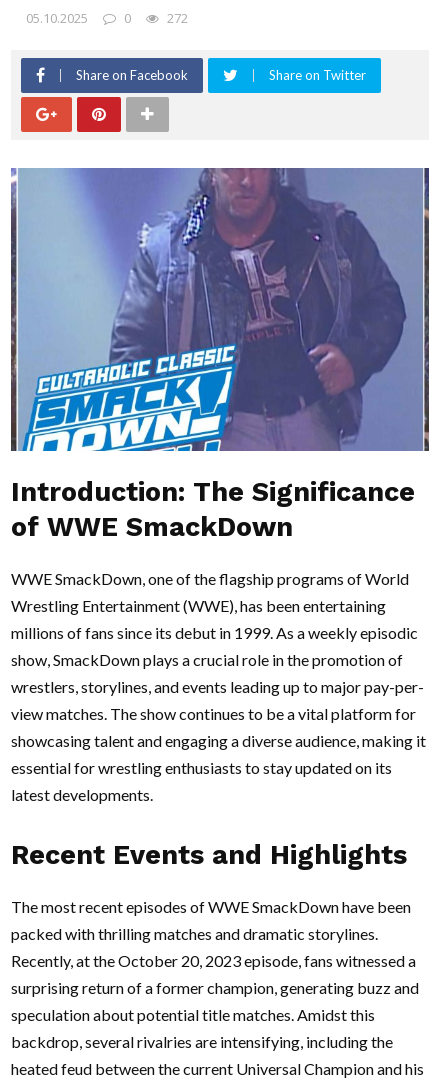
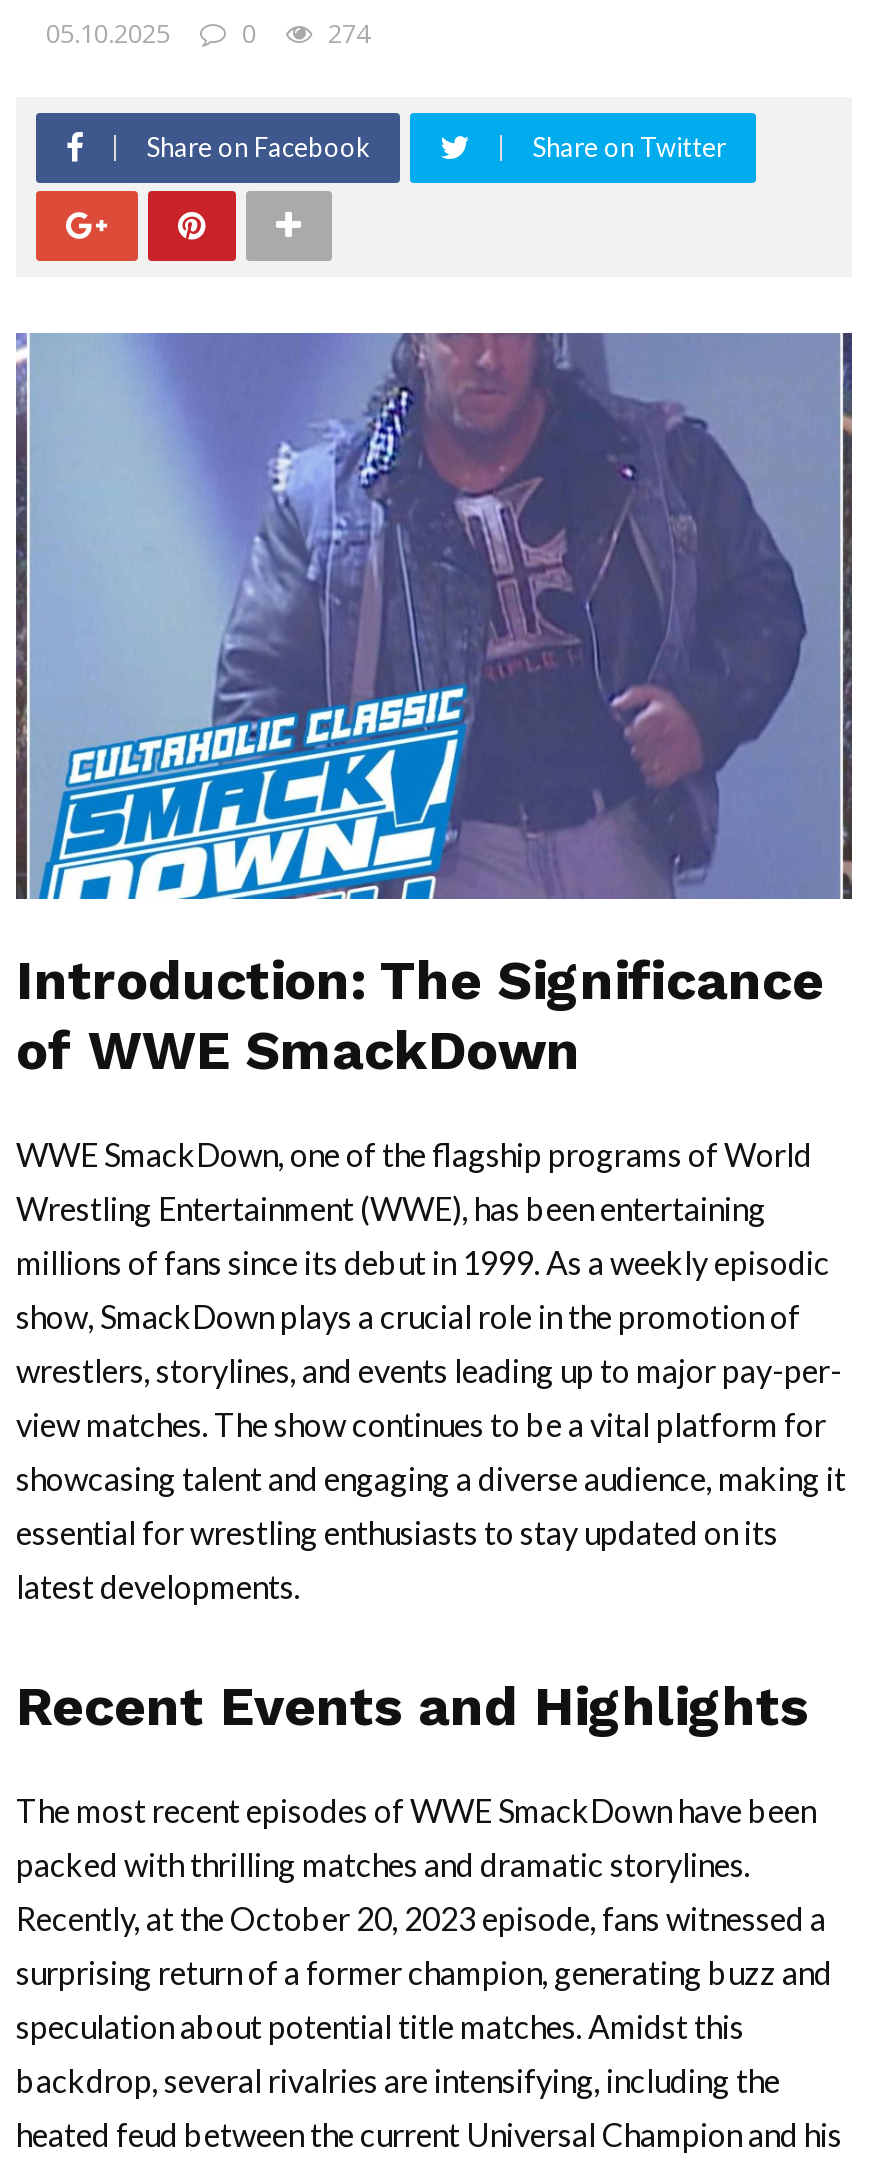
- 05.10.2025 0 272
+ 05.10.2025 0 274
